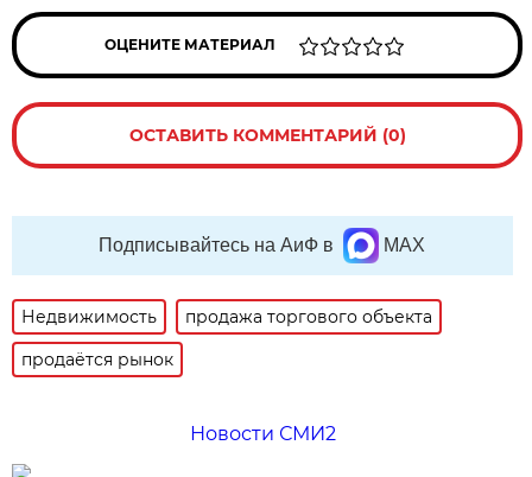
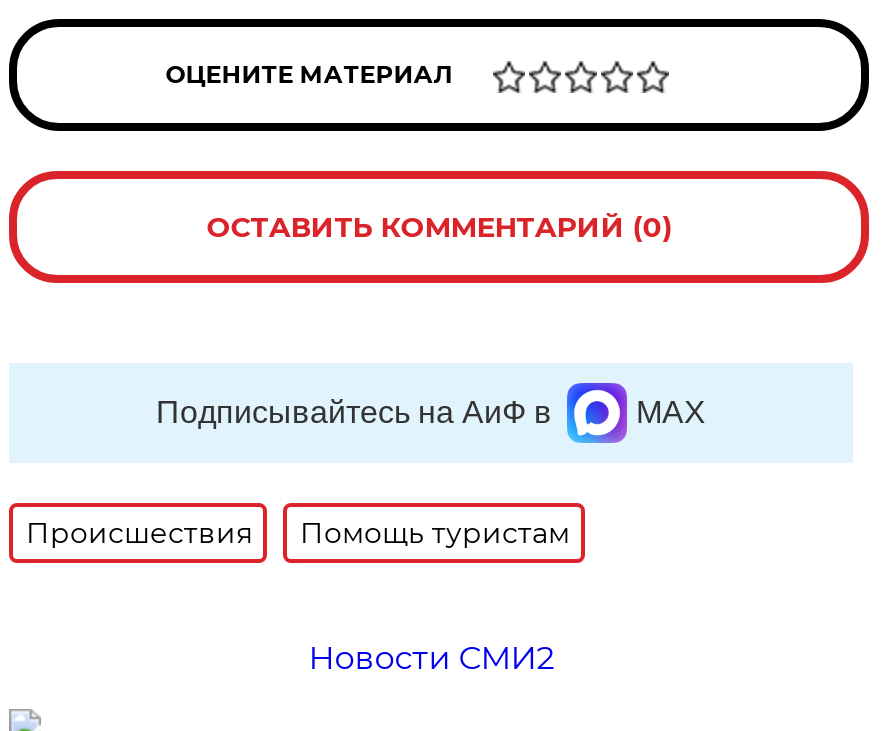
- Недвижимость
- продажа торгового объекта
- продаётся рынок
+ Происшествия
+ Помощь туристам
